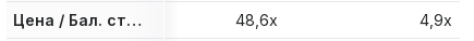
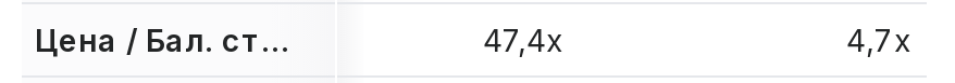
- 48,6x
- 4,9x
+ 47,4x
+ 4,7x
